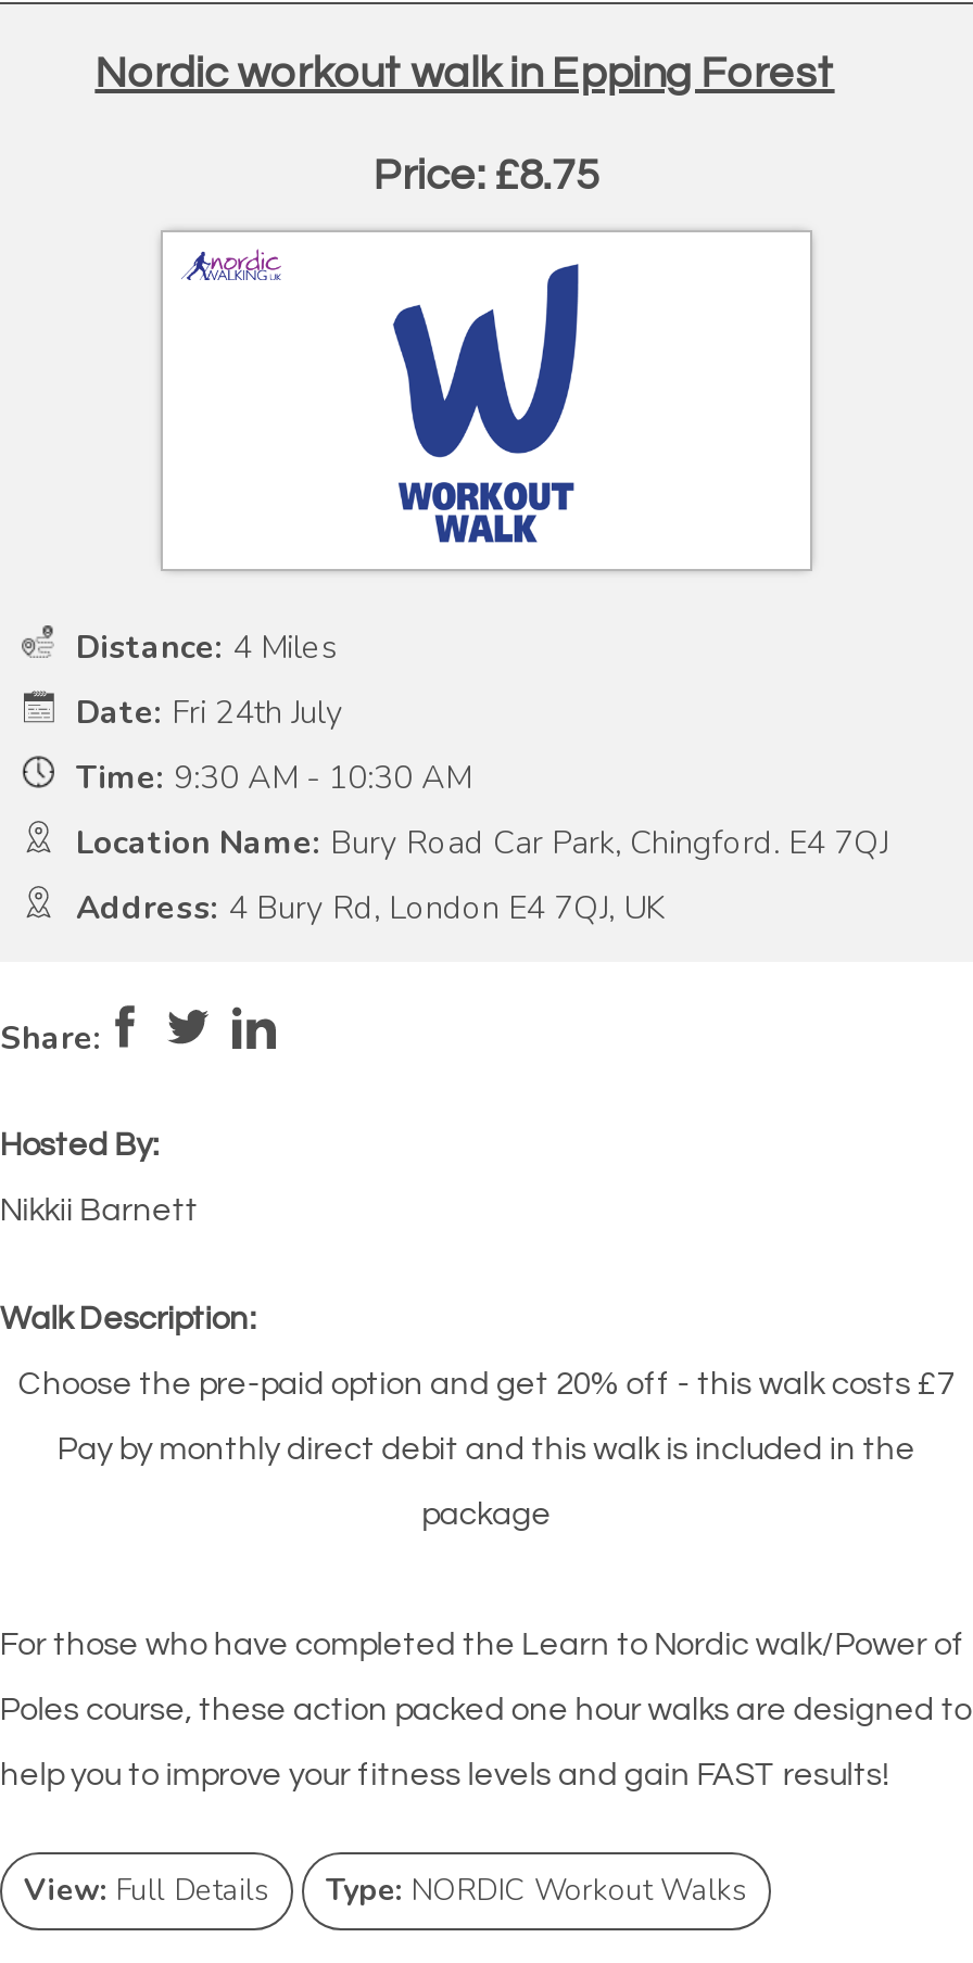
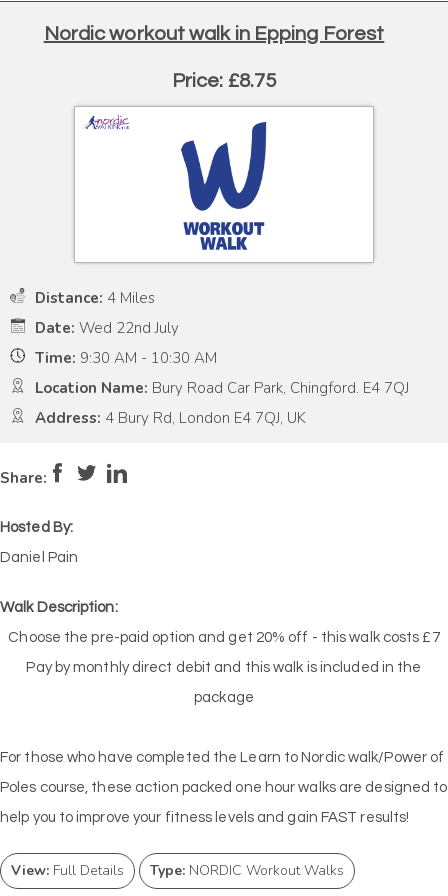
- Date: Fri 24th July
+ Date: Wed 22nd July

- Nikkii Barnett
+ Daniel Pain
